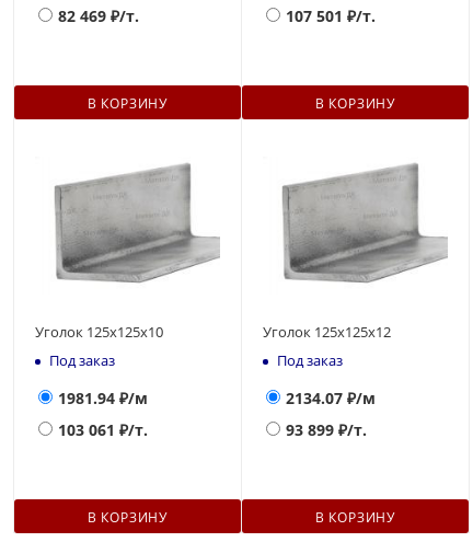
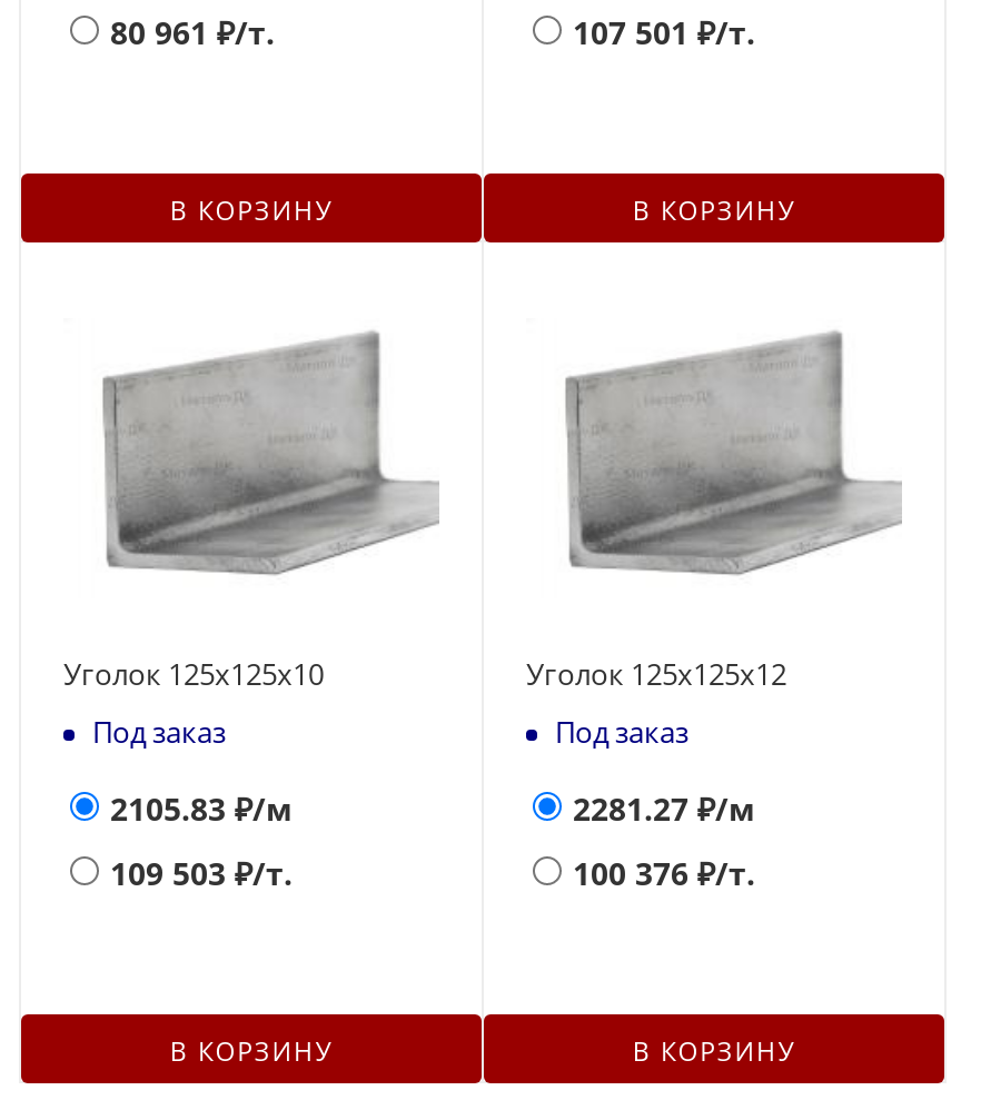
- 82 469 ₽/т.
+ 80 961 ₽/т.

- 1981.94 ₽/м
+ 2105.83 ₽/м

- 2134.07 ₽/м
+ 2281.27 ₽/м

- 103 061 ₽/т.
+ 109 503 ₽/т.

- 93 899 ₽/т.
+ 100 376 ₽/т.
